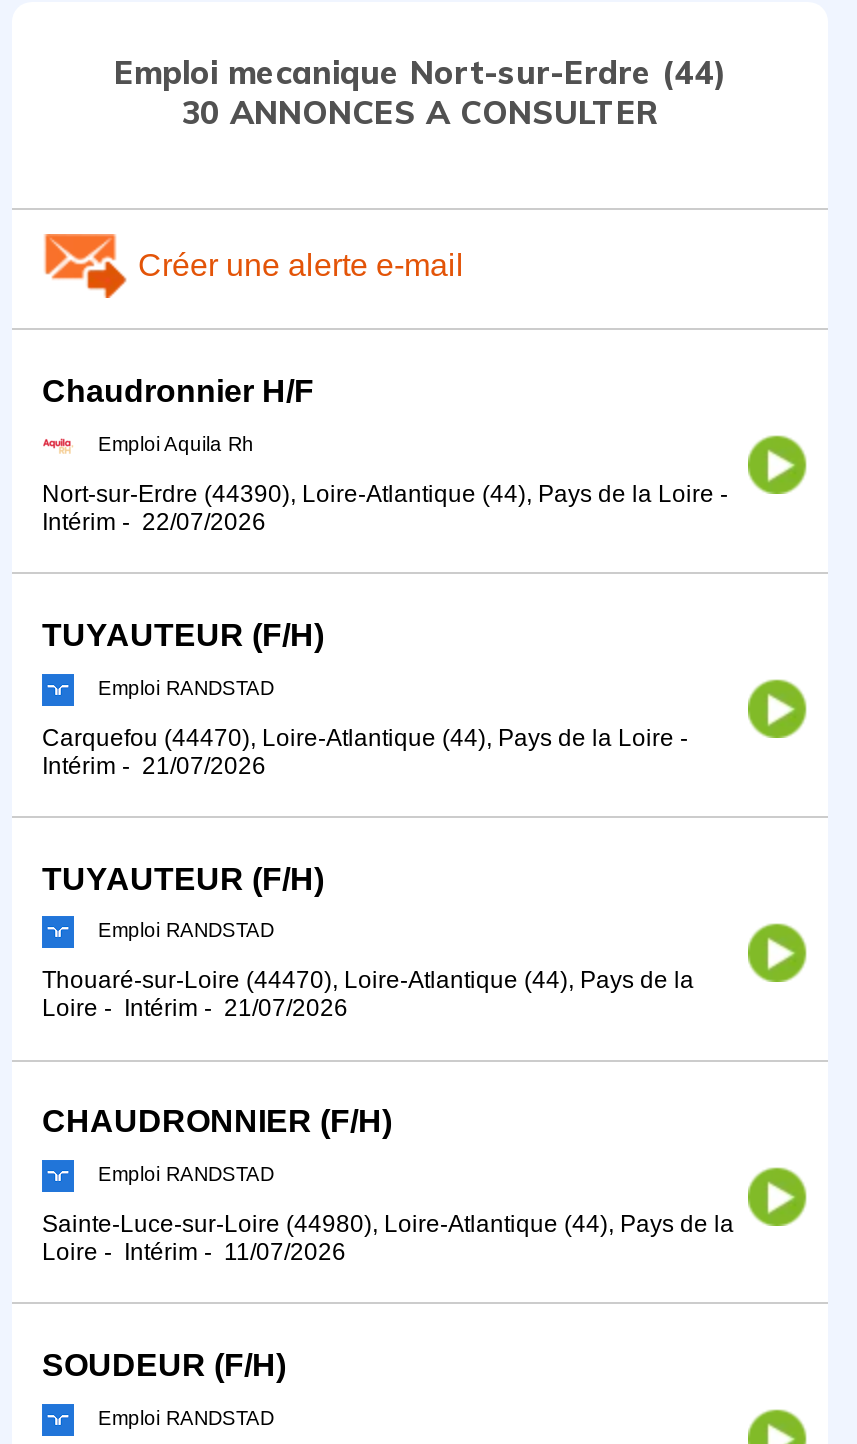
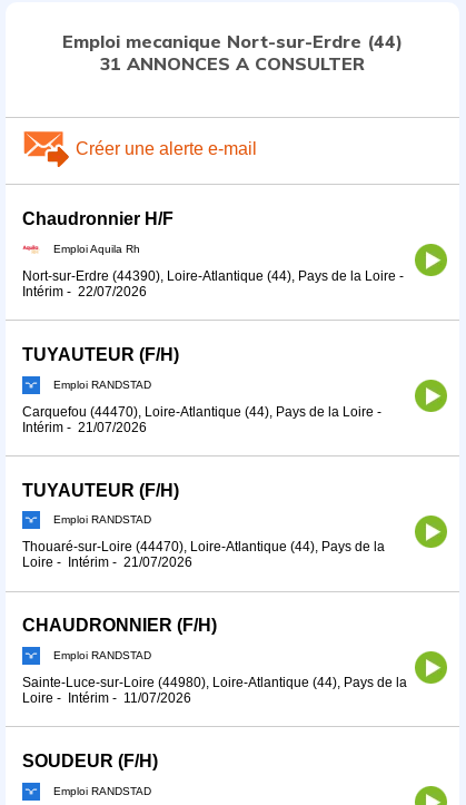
- 30 ANNONCES A CONSULTER
+ 31 ANNONCES A CONSULTER
